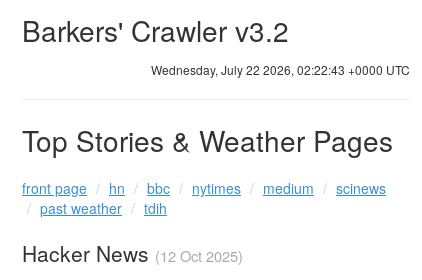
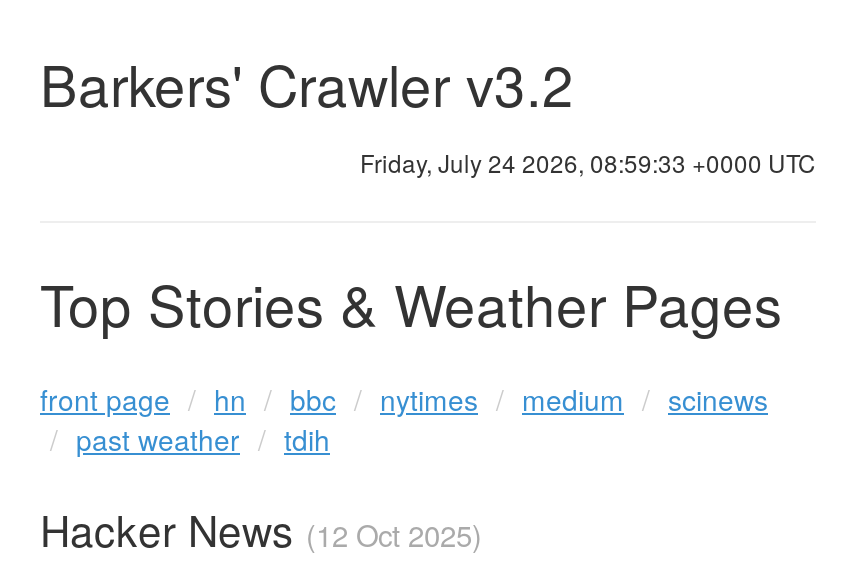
- Wednesday, July 22 2026, 02:22:43 +0000 UTC
+ Friday, July 24 2026, 08:59:33 +0000 UTC
